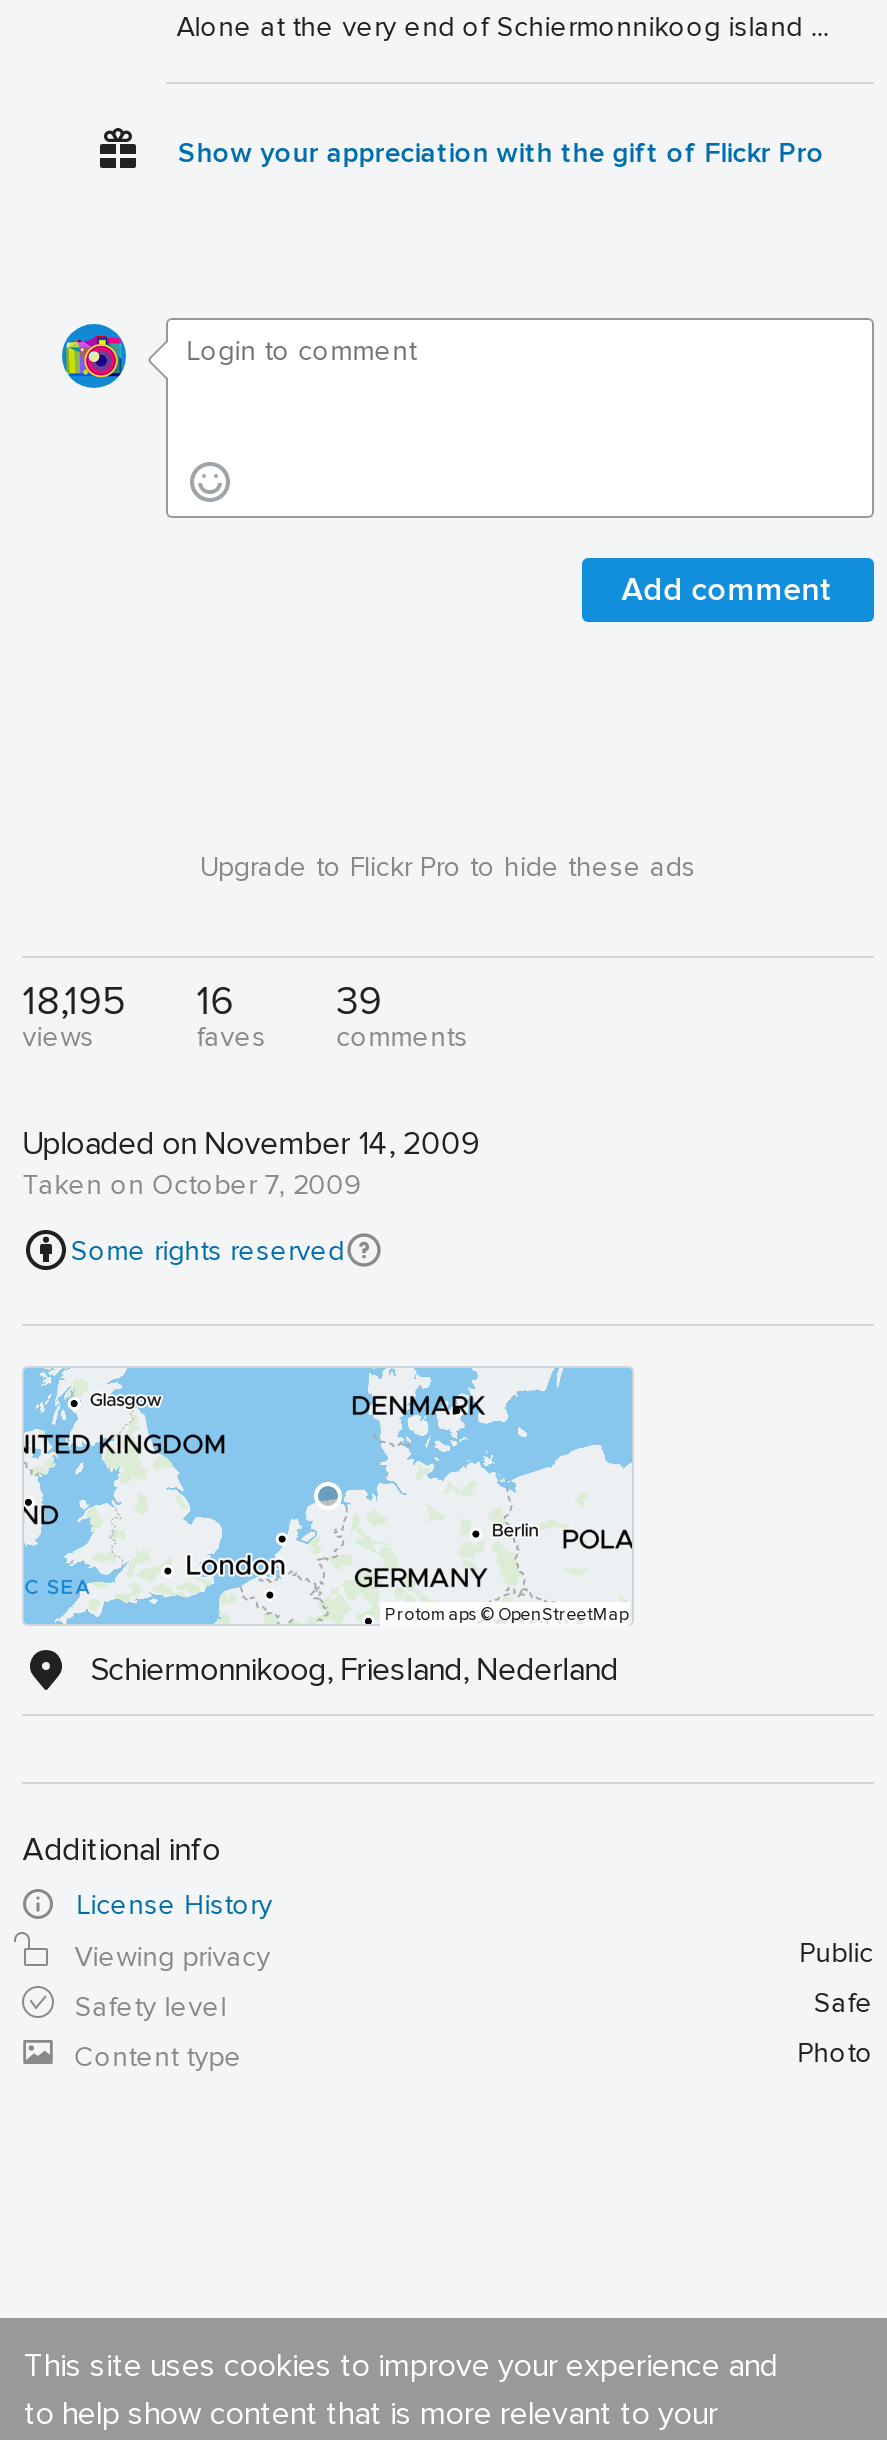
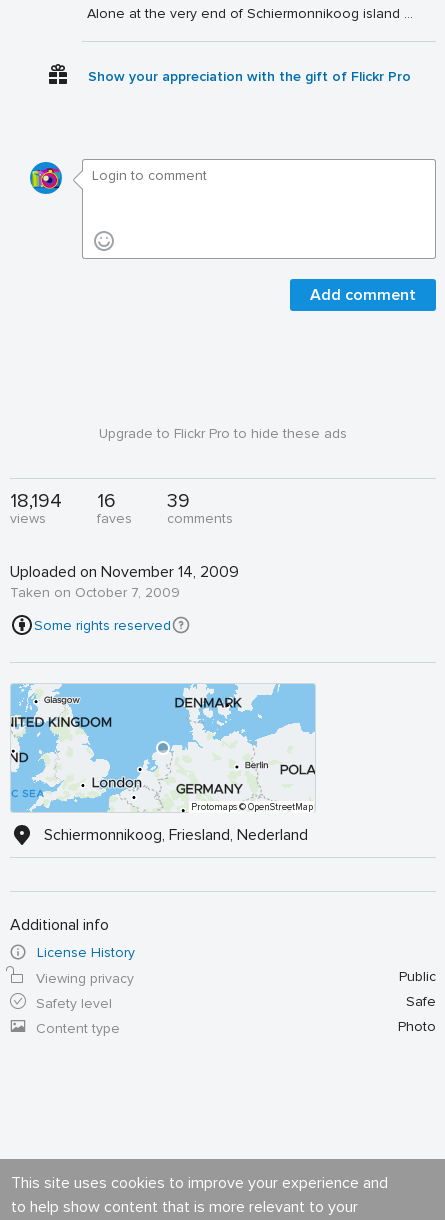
- 18,195 16
+ 18,194 16
